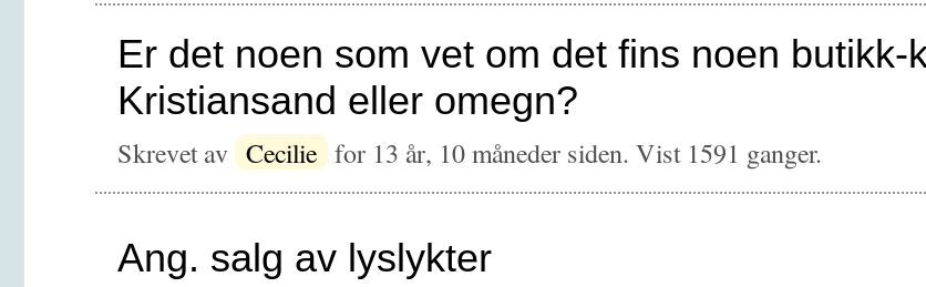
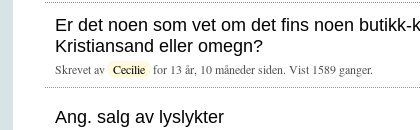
- Skrevet av Cecilie for 13 år, 10 måneder siden. Vist 1591 ganger.
+ Skrevet av Cecilie for 13 år, 10 måneder siden. Vist 1589 ganger.
